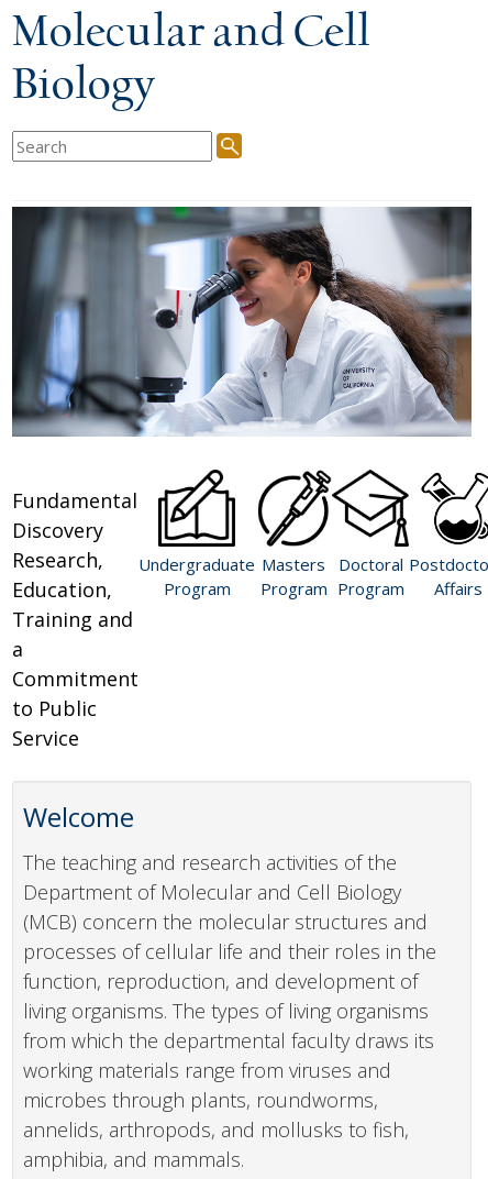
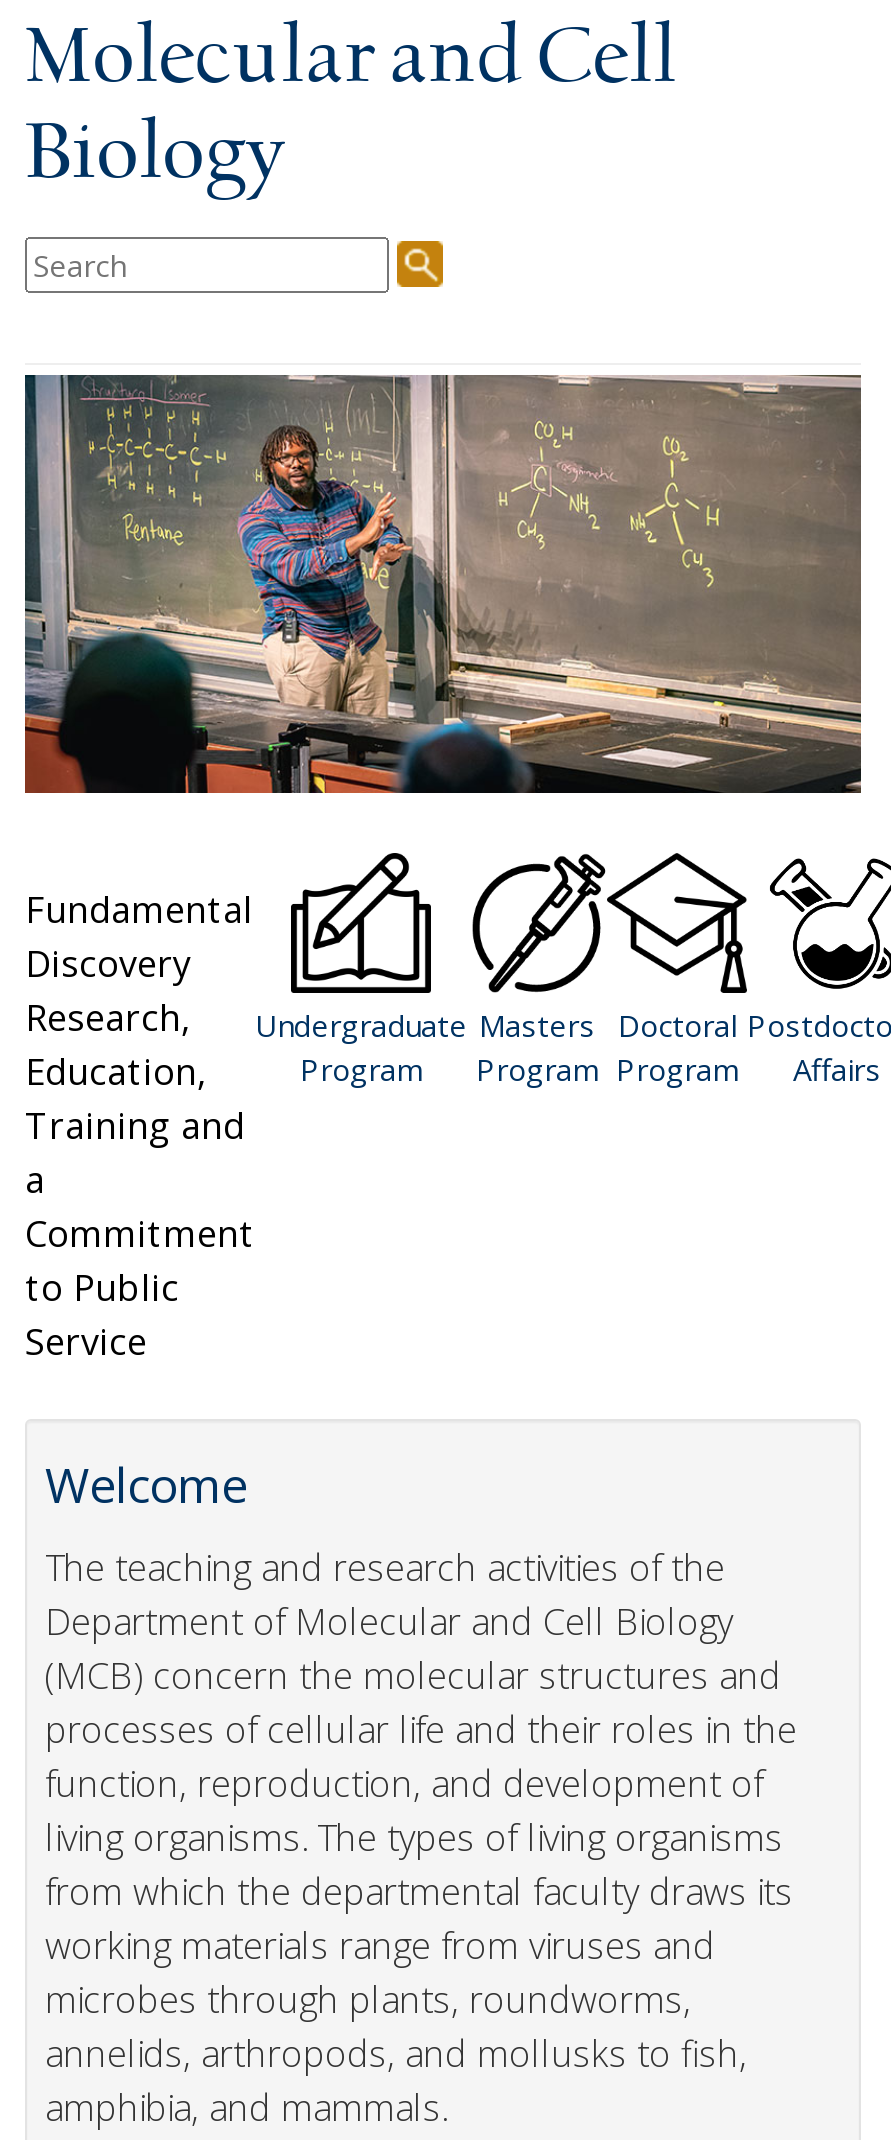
- [image]
+ [image]
